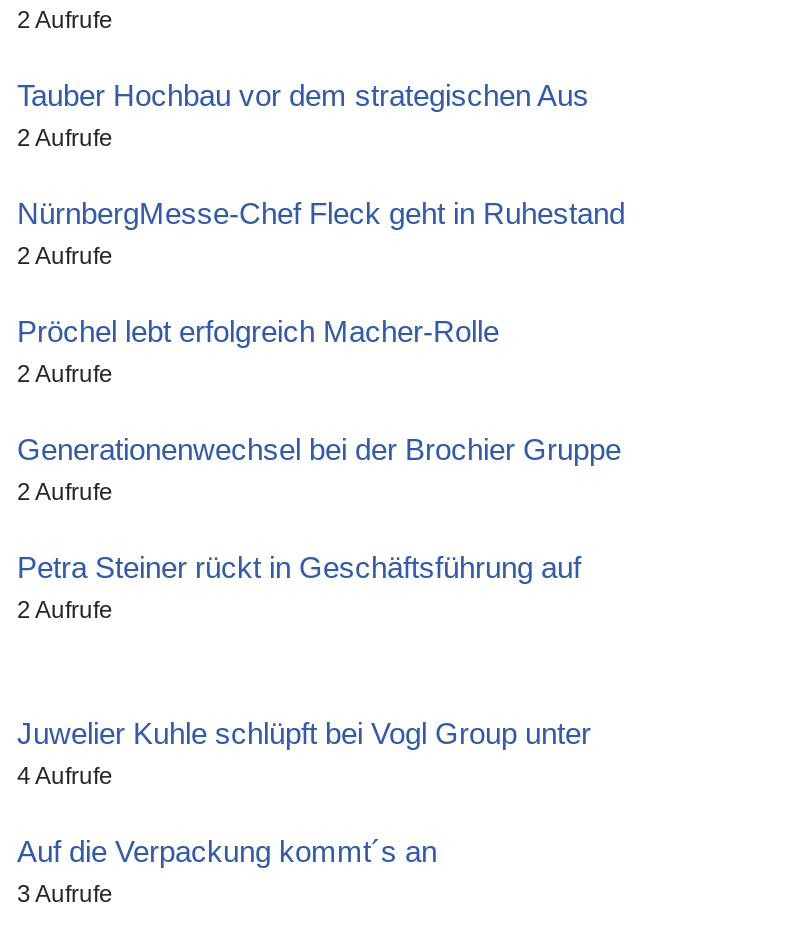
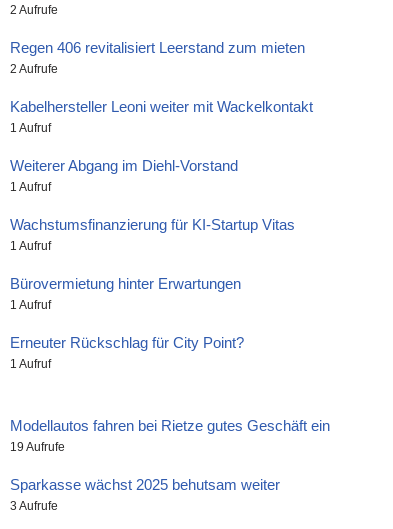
- Tauber Hochbau vor dem strategischen Aus
+ Regen 406 revitalisiert Leerstand zum mieten

- NürnbergMesse-Chef Fleck geht in Ruhestand
- 2 Aufrufe
- Pröchel lebt erfolgreich Macher-Rolle
- 2 Aufrufe
- Generationenwechsel bei der Brochier Gruppe
- 2 Aufrufe
- Petra Steiner rückt in Geschäftsführung auf
- 2 Aufrufe
+ Kabelhersteller Leoni weiter mit Wackelkontakt
+ 1 Aufruf
+ Weiterer Abgang im Diehl-Vorstand
+ 1 Aufruf
+ Wachstumsfinanzierung für KI-Startup Vitas
+ 1 Aufruf
+ Bürovermietung hinter Erwartungen
+ 1 Aufruf
+ Erneuter Rückschlag für City Point?
+ 1 Aufruf

- Juwelier Kuhle schlüpft bei Vogl Group unter
- 4 Aufrufe
- Auf die Verpackung kommt´s an
+ Modellautos fahren bei Rietze gutes Geschäft ein
+ 19 Aufrufe
+ Sparkasse wächst 2025 behutsam weiter
